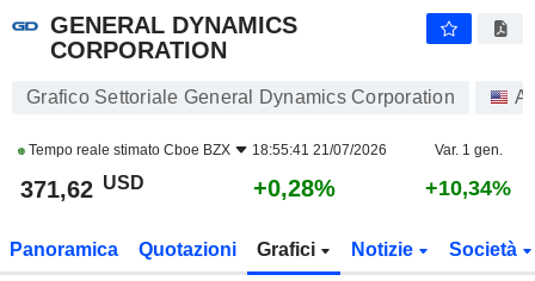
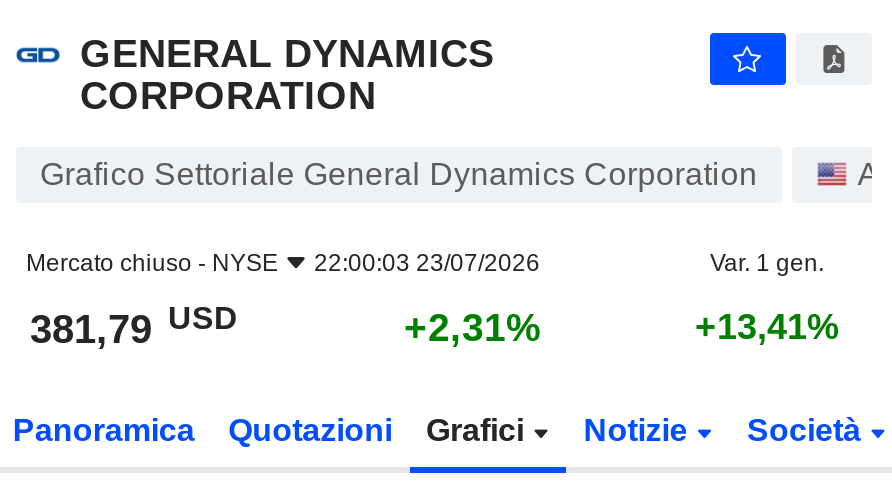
- Tempo reale stimato Cboe BZX
- 18:55:41 21/07/2026
+ Mercato chiuso - NYSE
+ 22:00:03 23/07/2026

- 371,62 USD
+ 381,79 USD

- +0,28%
+ +2,31%

- +10,34%
+ +13,41%
